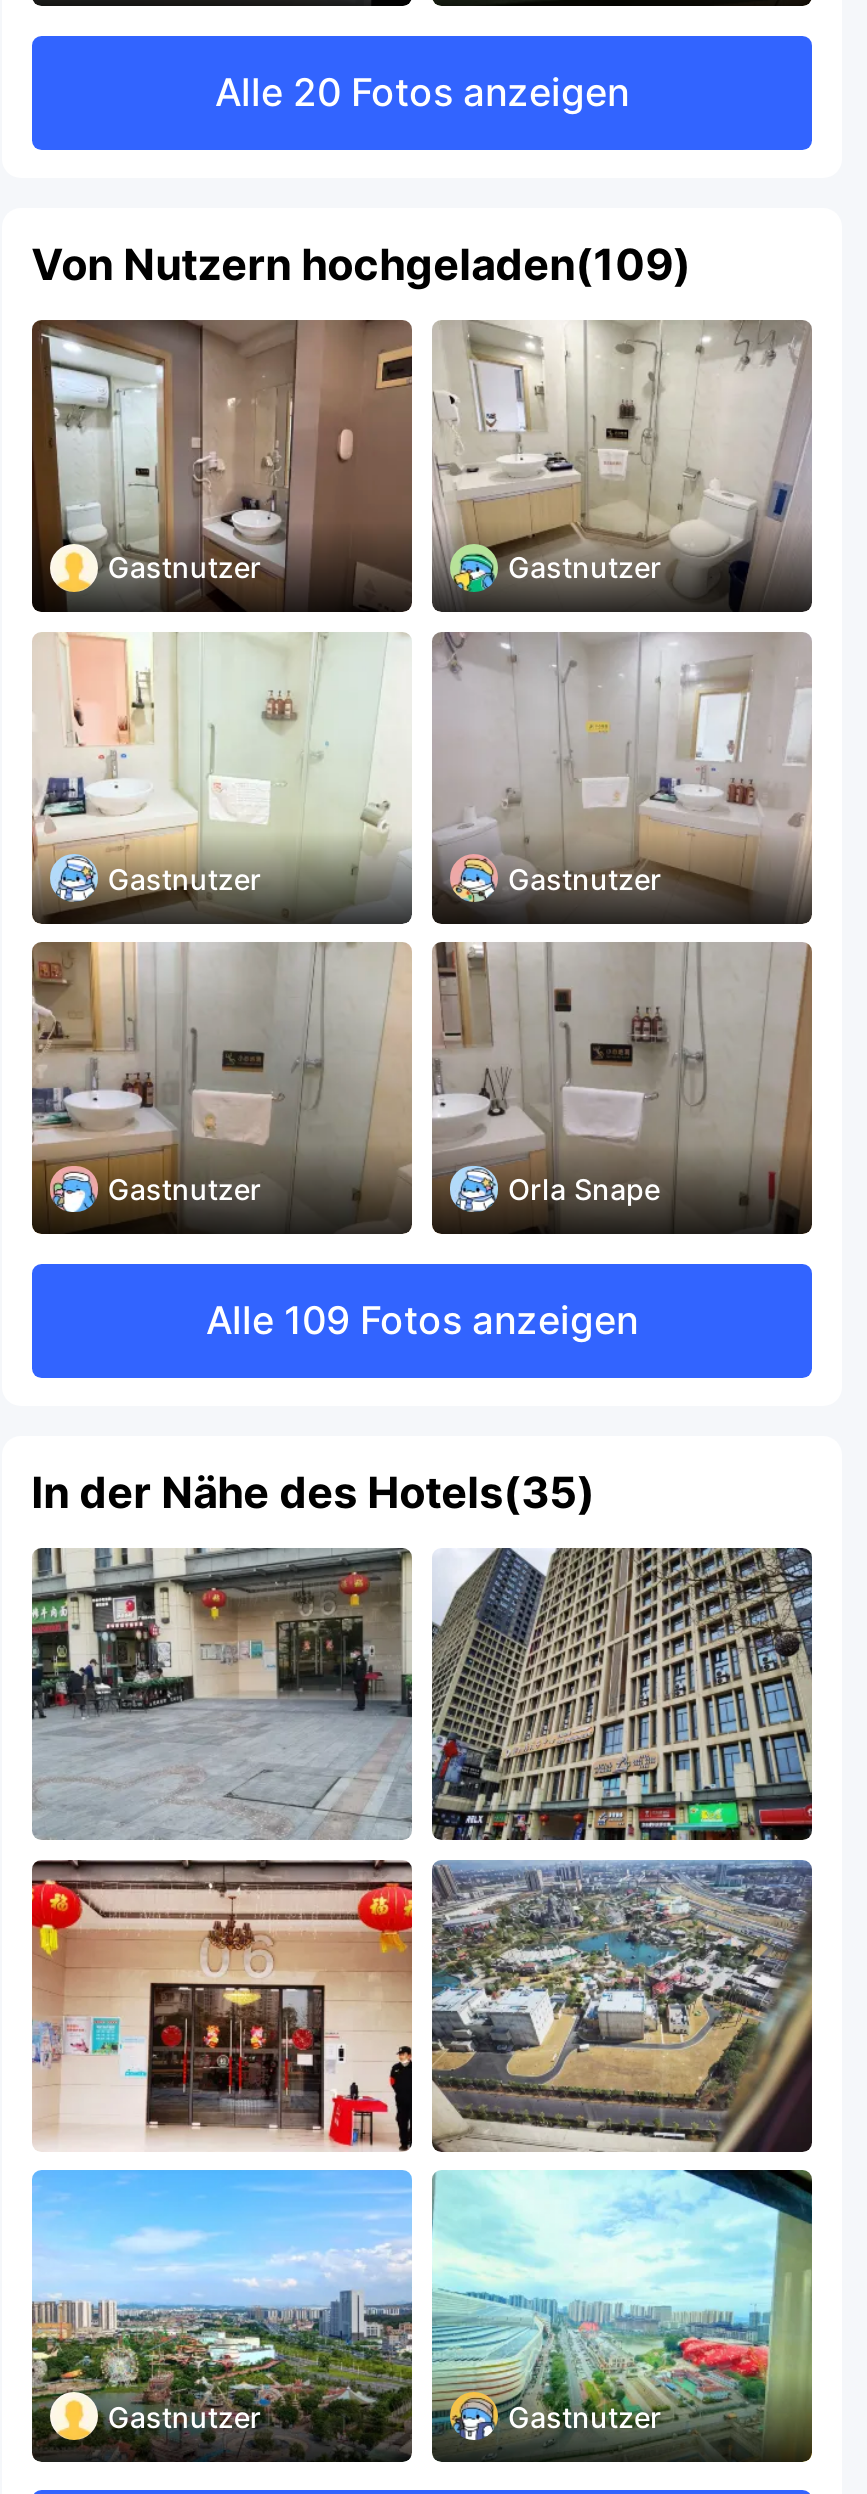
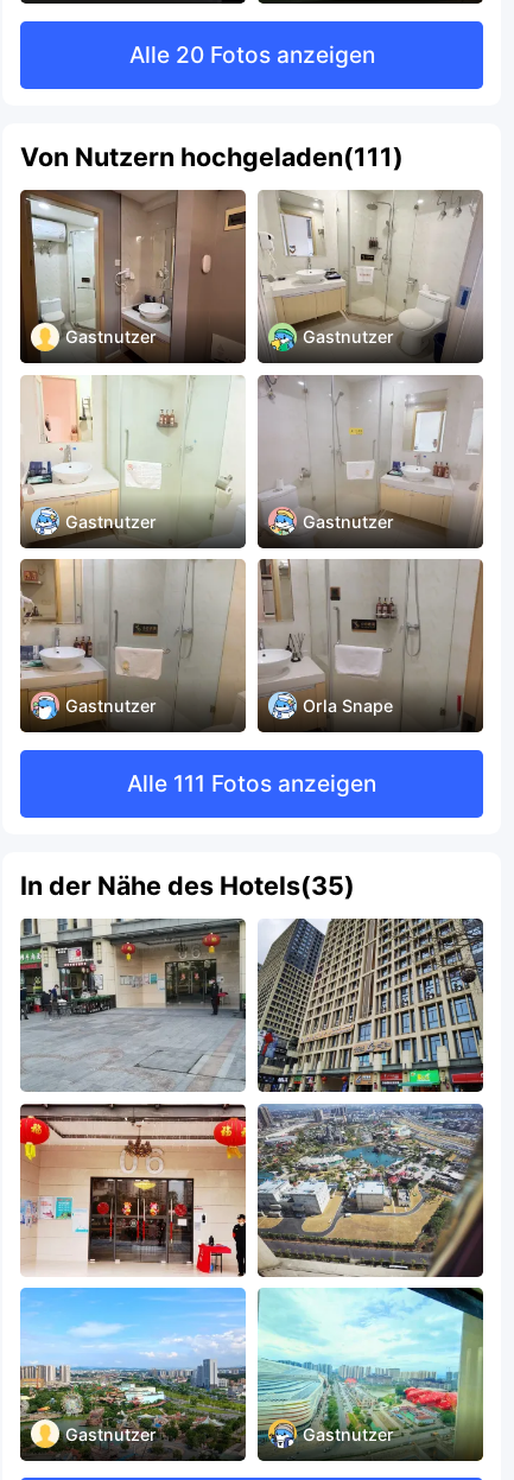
- Von Nutzern hochgeladen(109)
+ Von Nutzern hochgeladen(111)

- Alle 109 Fotos anzeigen
+ Alle 111 Fotos anzeigen
